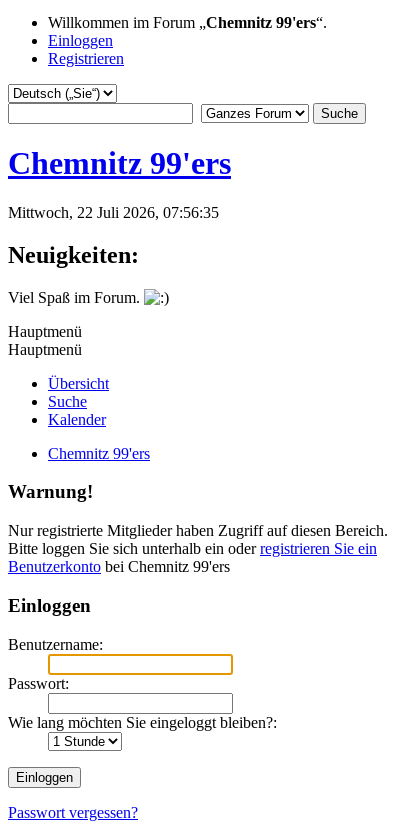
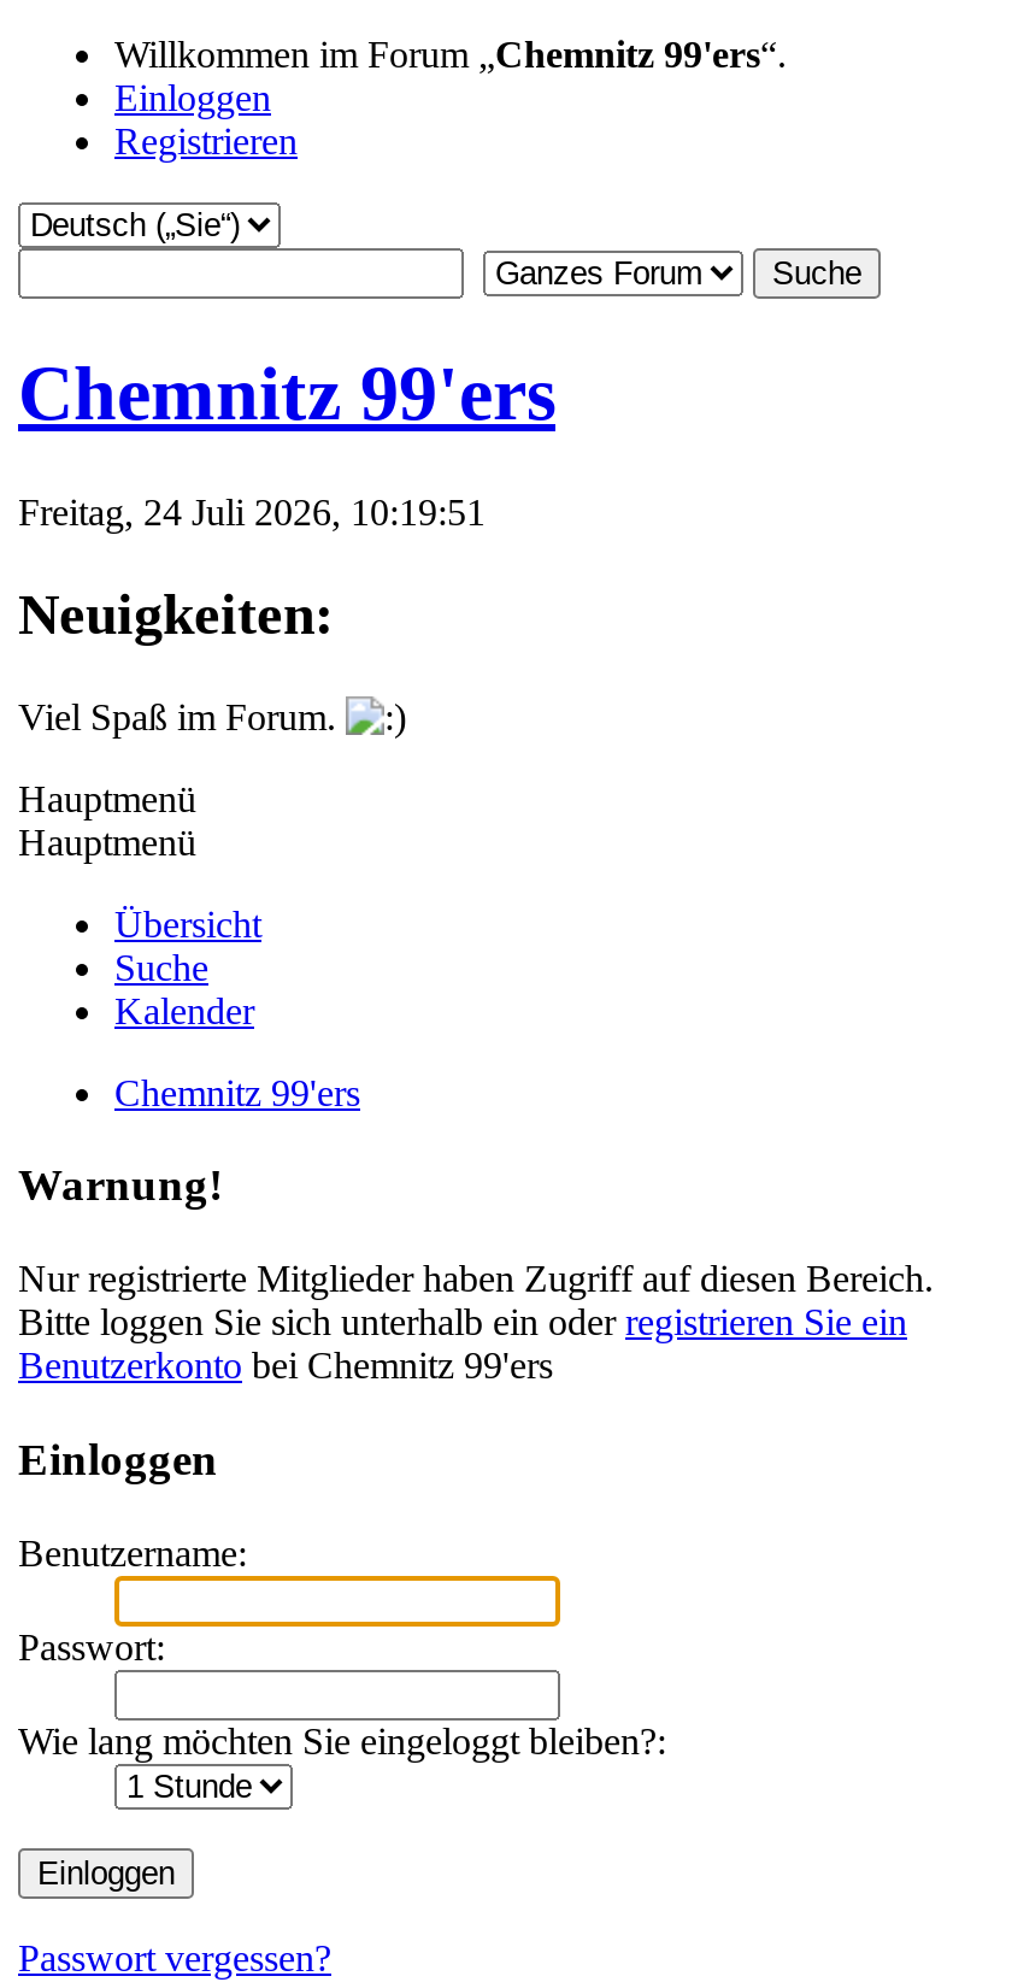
- Mittwoch, 22 Juli 2026, 07:56:35
+ Freitag, 24 Juli 2026, 10:19:51
